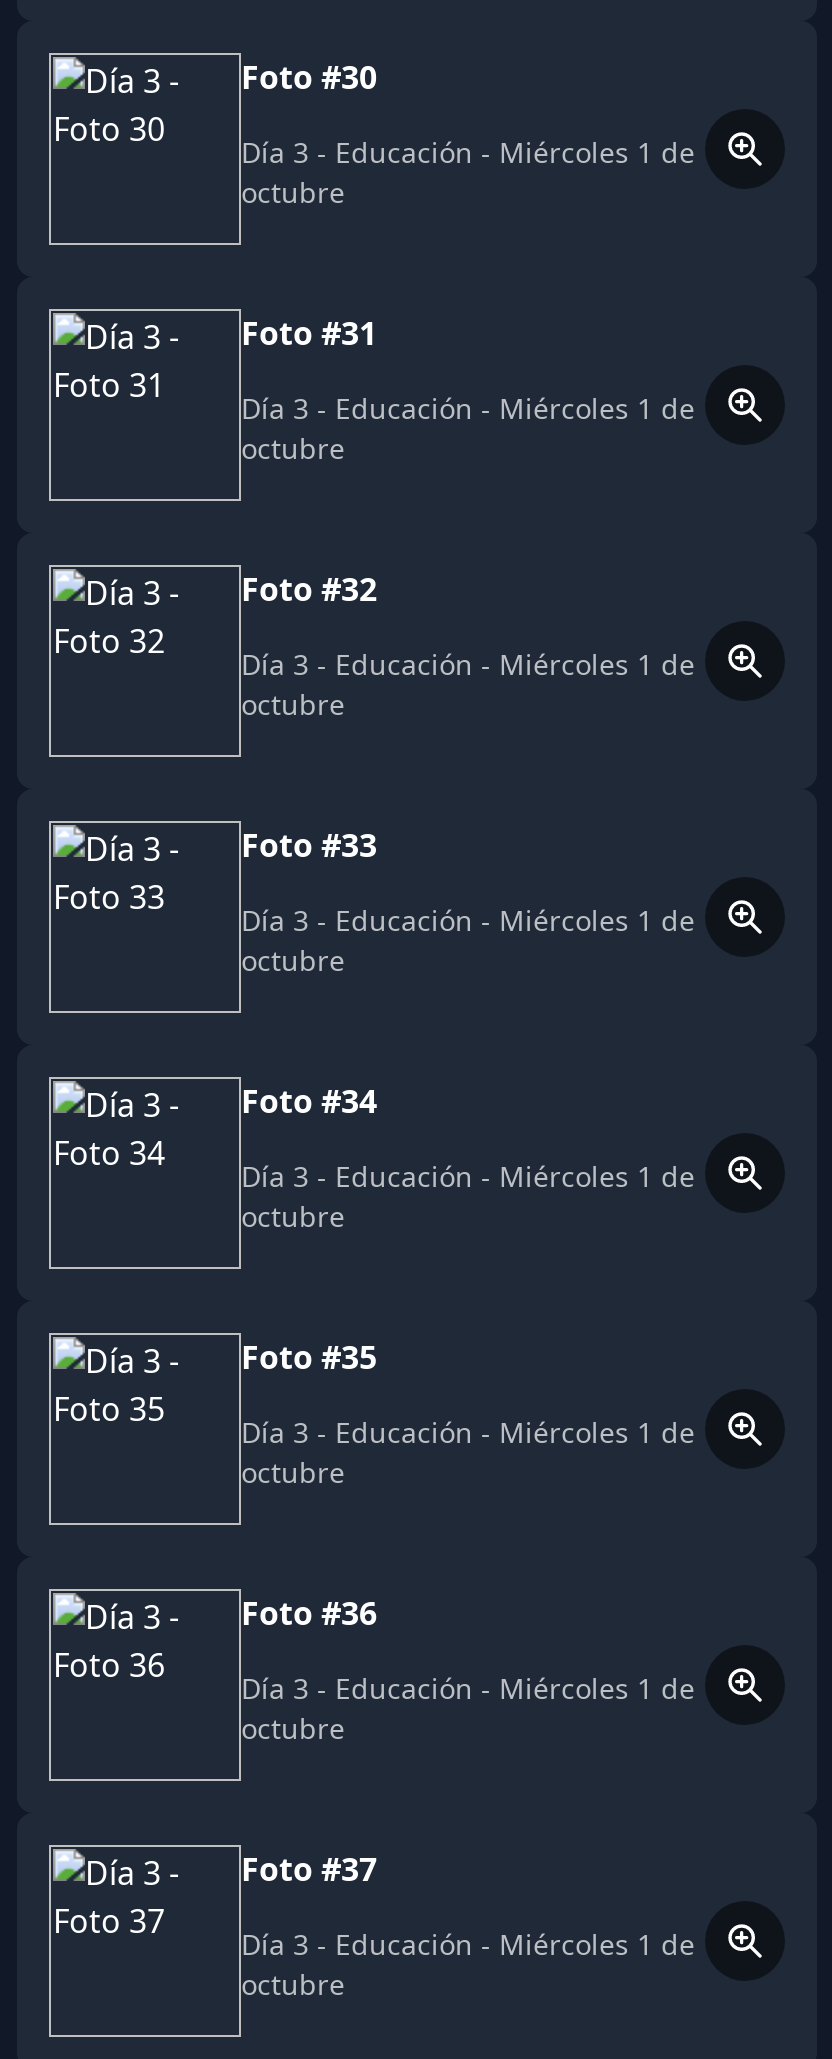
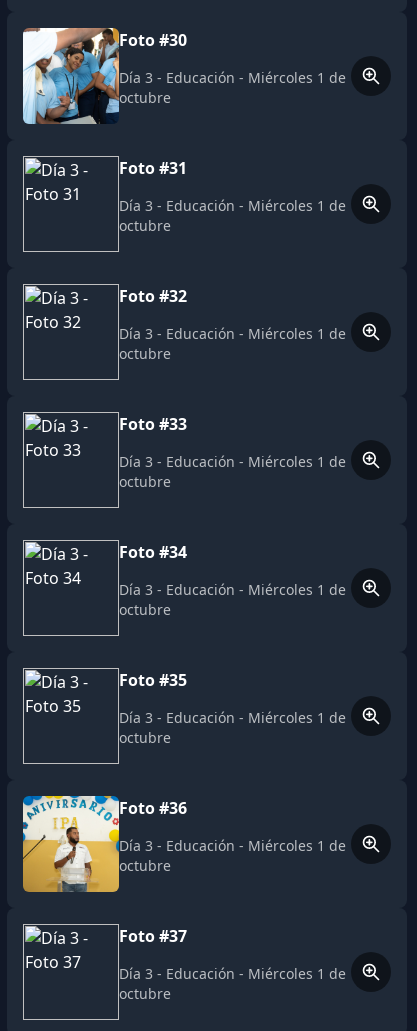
- [image]
+ [image]

- [image]
+ [image]
